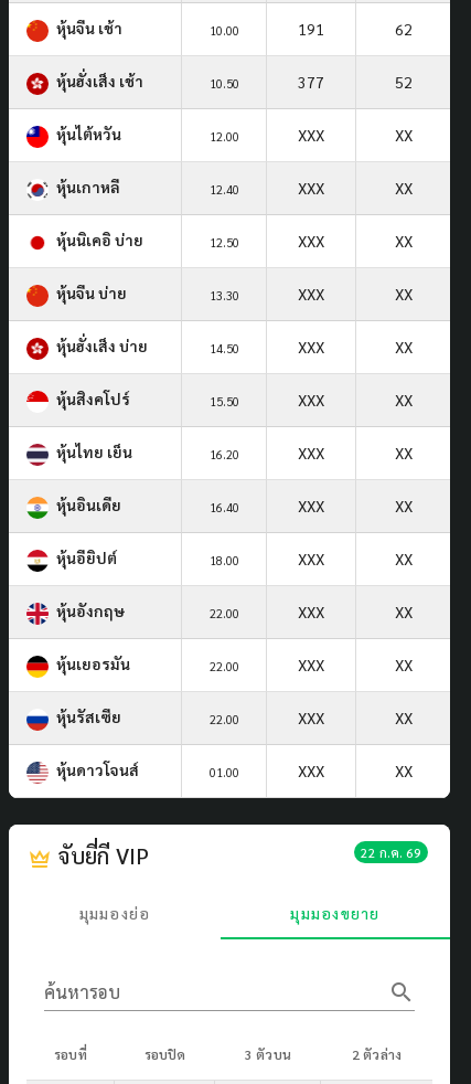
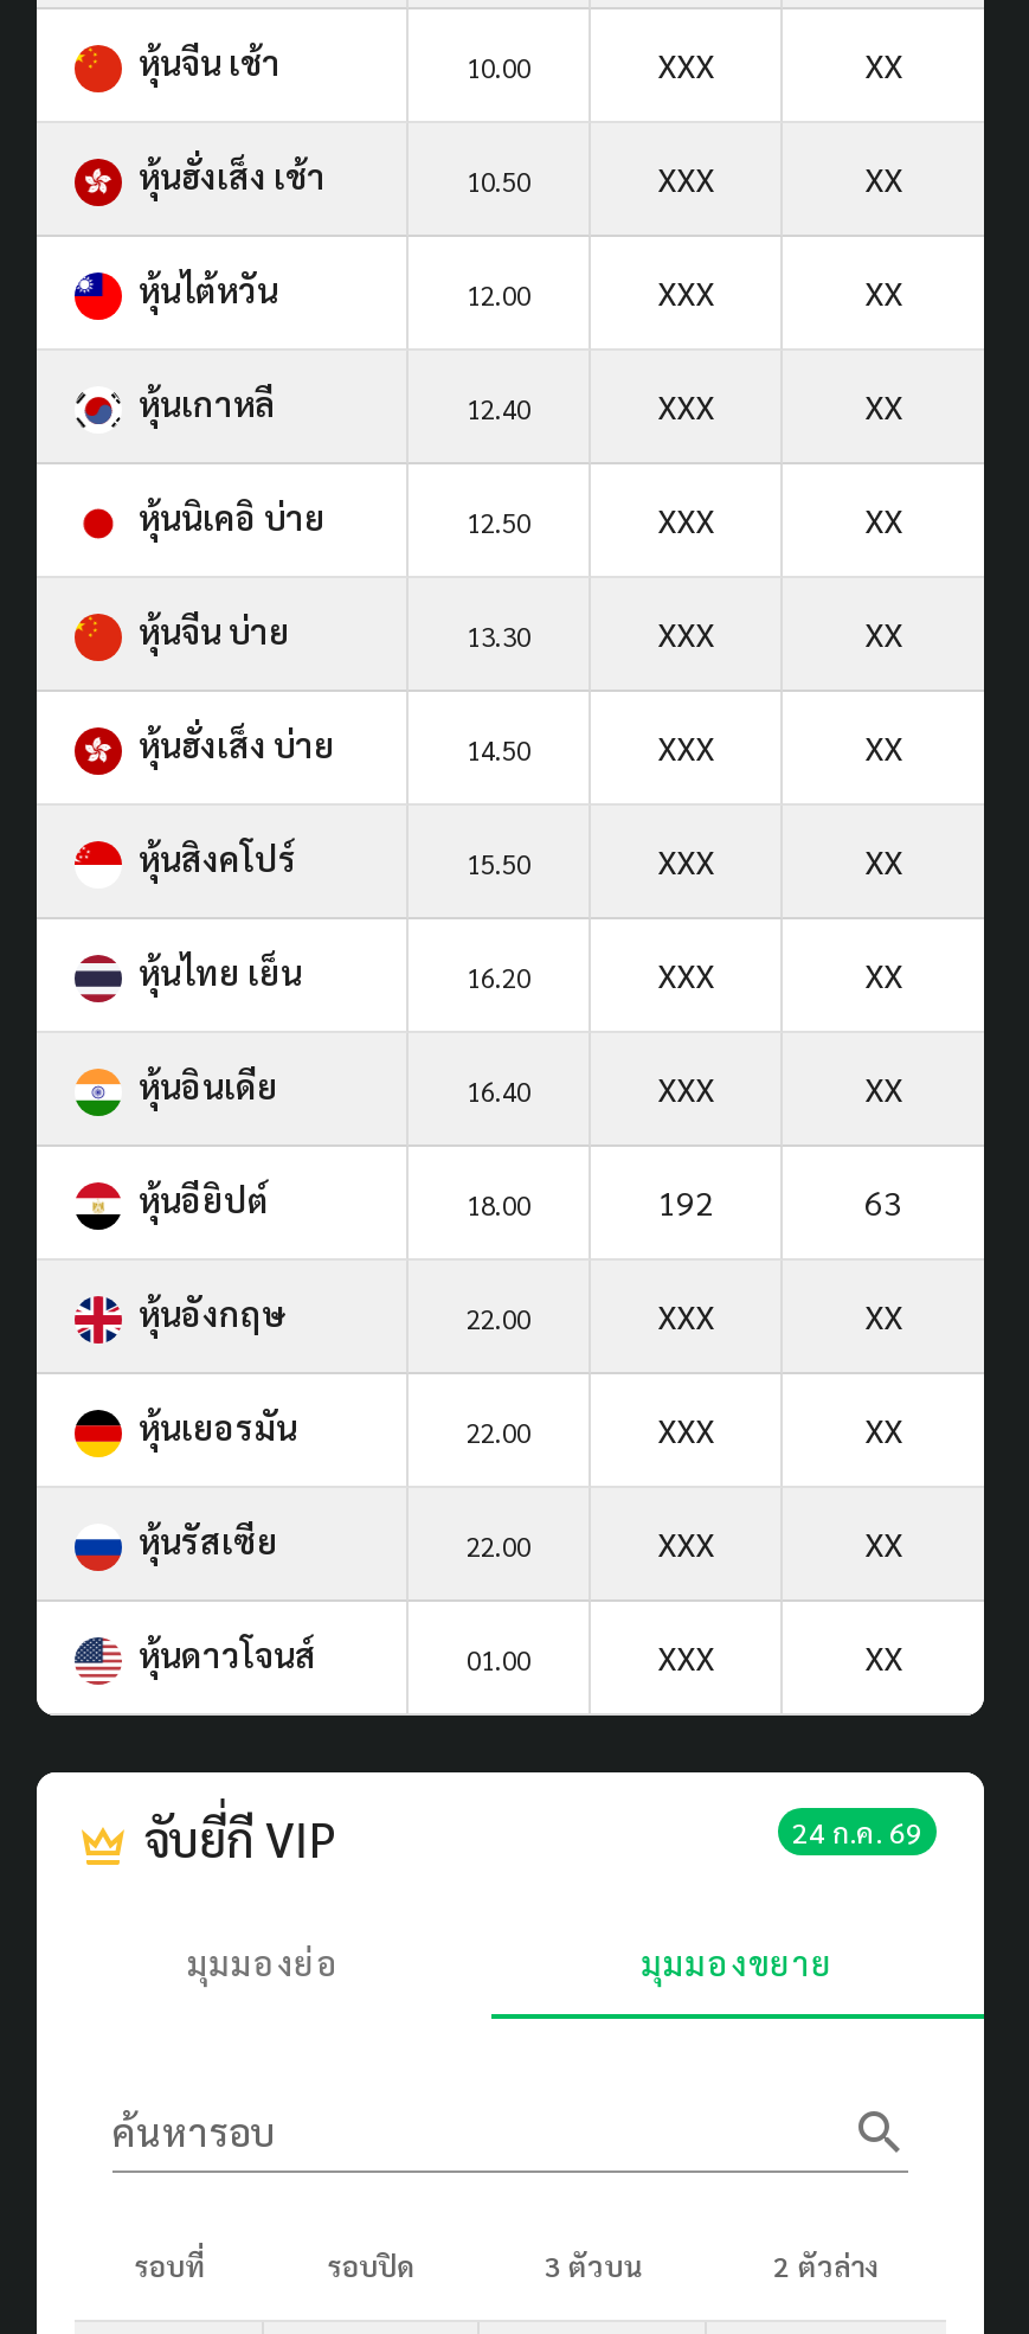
- 191
- 62
+ XXX
+ XX

- 377
- 52
+ XXX
+ XX

- XXX
- XX
+ 192
+ 63

- 22 ก.ค. 69
+ 24 ก.ค. 69
